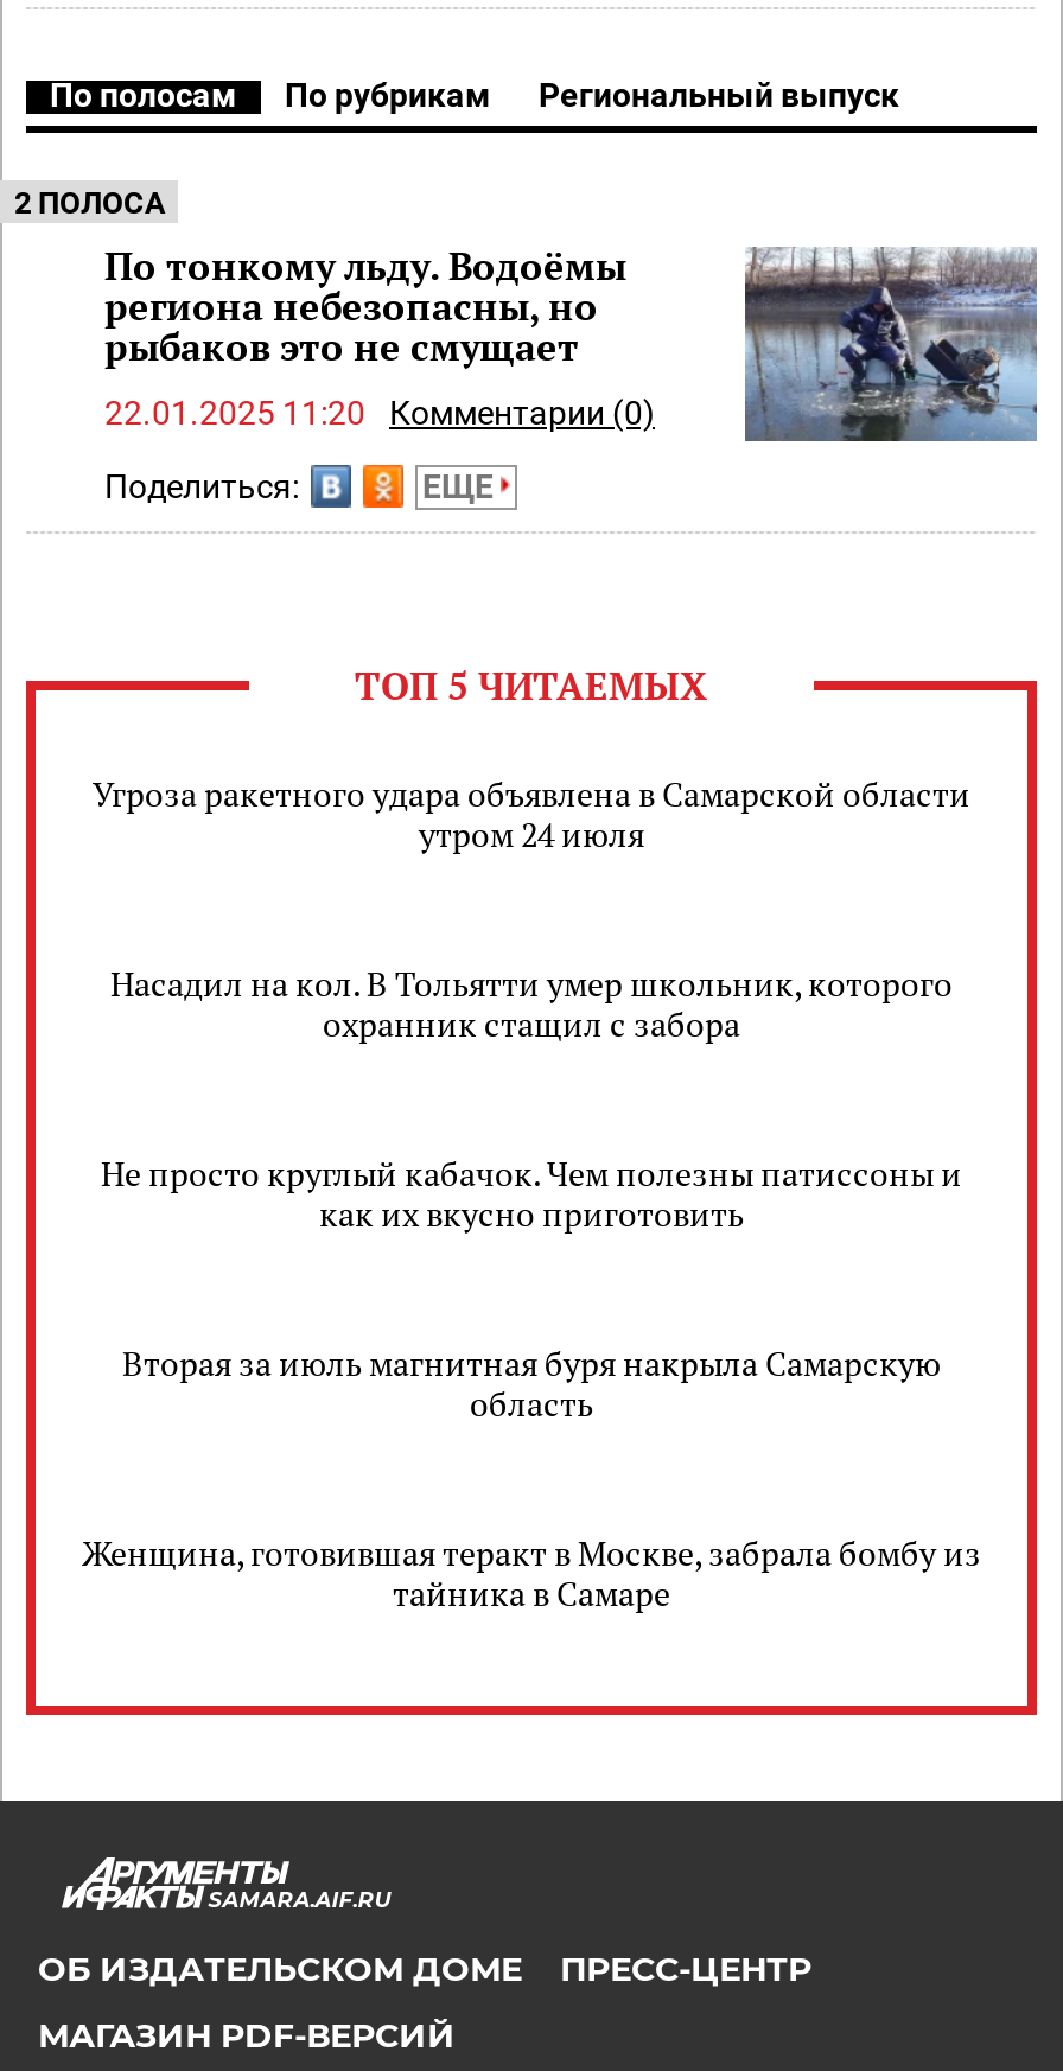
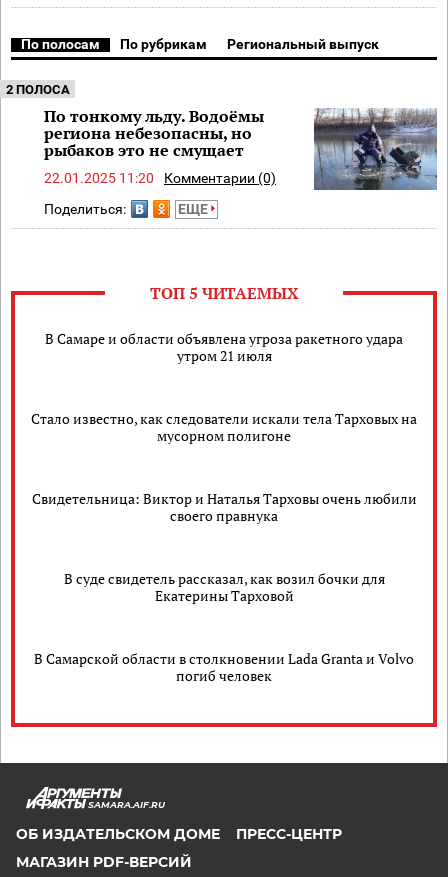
- Угроза ракетного удара объявлена в Самарской области
- утром 24 июля
+ В Самаре и области объявлена угроза ракетного удара
+ утром 21 июля

- Насадил на кол. В Тольятти умер школьник, которого
- охранник стащил с забора
+ Стало известно, как следователи искали тела Тарховых на
+ мусорном полигоне

- Не просто круглый кабачок. Чем полезны патиссоны и
- как их вкусно приготовить
+ Свидетельница: Виктор и Наталья Тарховы очень любили
+ своего правнука

- Вторая за июль магнитная буря накрыла Самарскую
- область
+ В суде свидетель рассказал, как возил бочки для
+ Екатерины Тарховой

- Женщина, готовившая теракт в Москве, забрала бомбу из
- тайника в Самаре
+ В Самарской области в столкновении Lada Granta и Volvo
+ погиб человек
